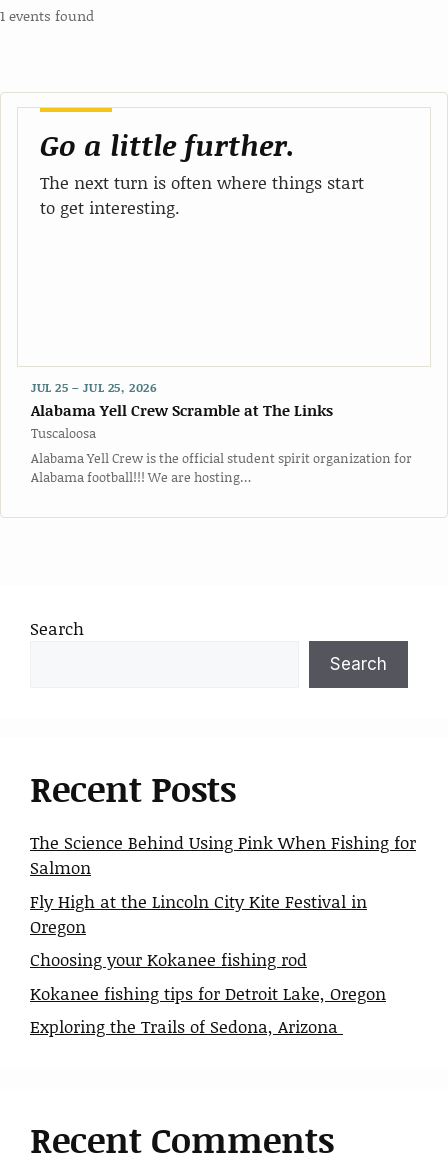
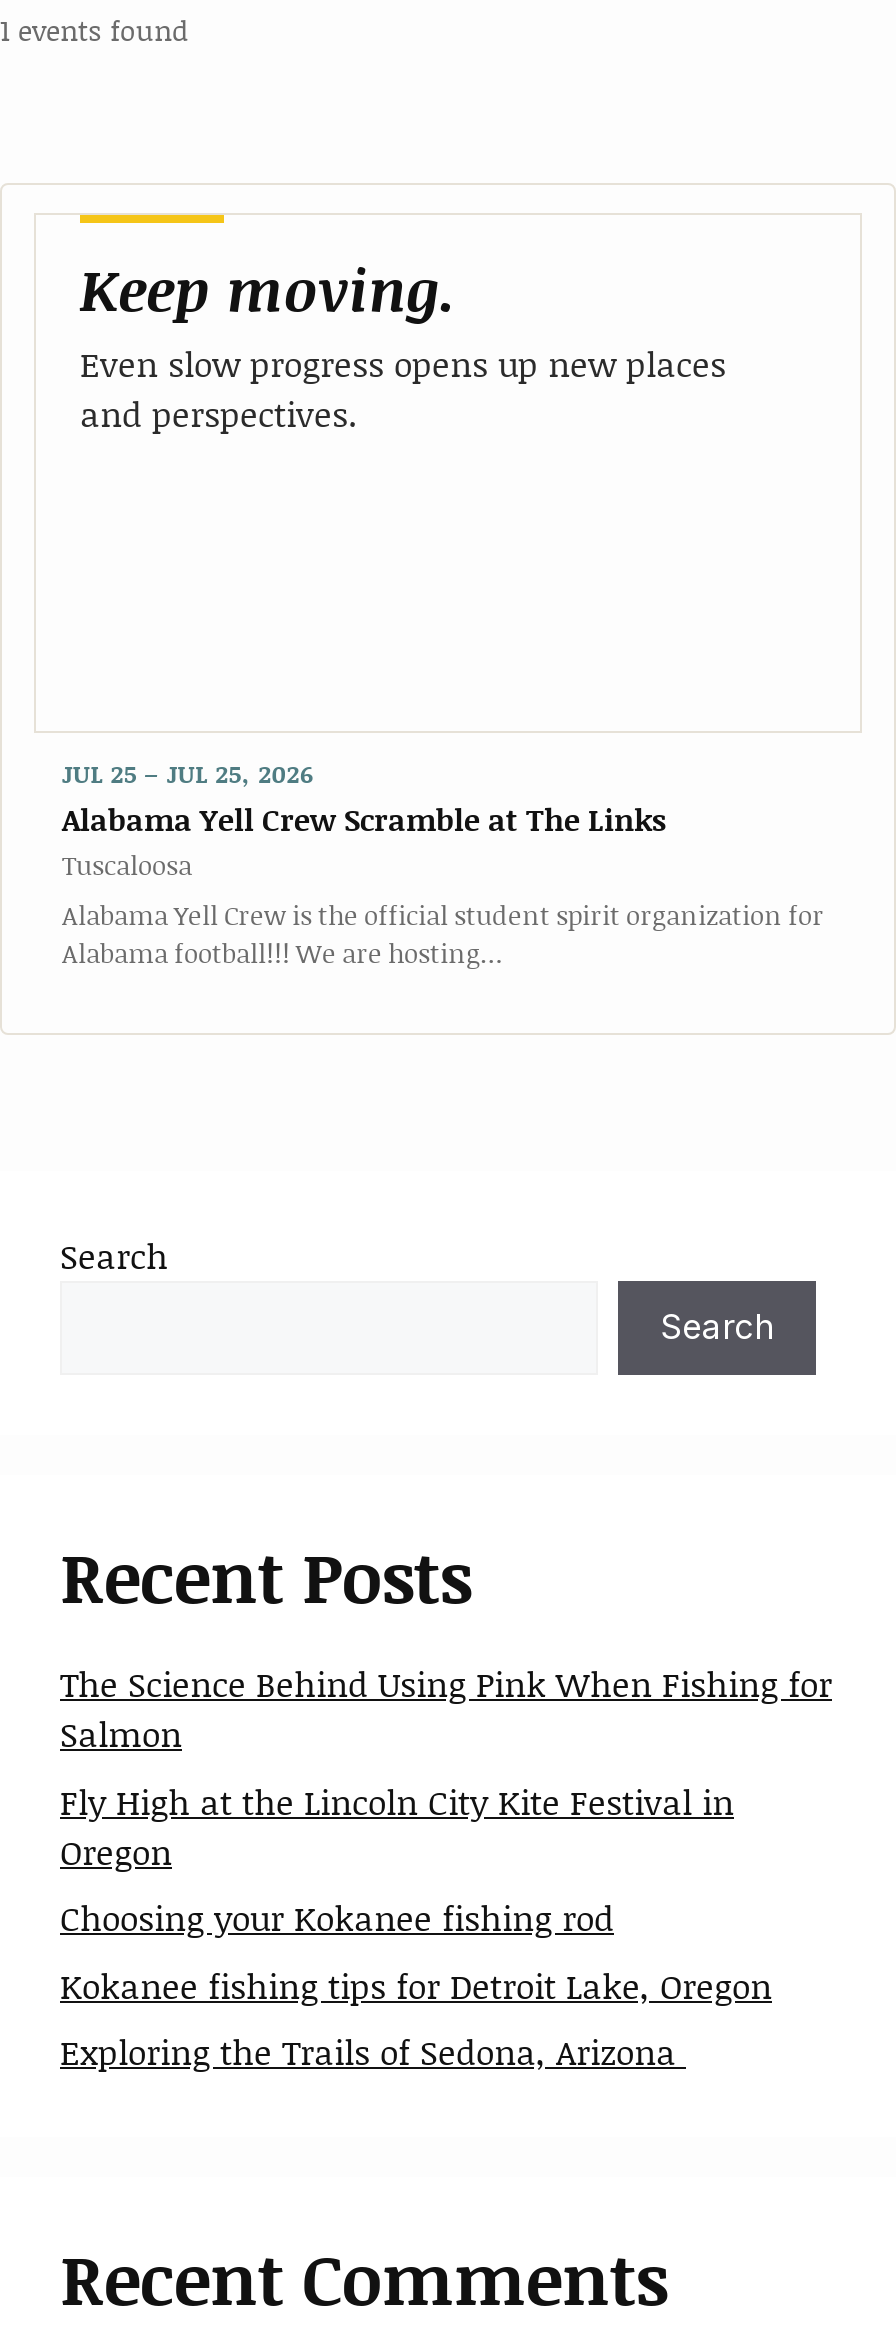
- Go a little further.
- The next turn is often where things start
- to get interesting.
+ Keep moving.
+ Even slow progress opens up new places
+ and perspectives.
